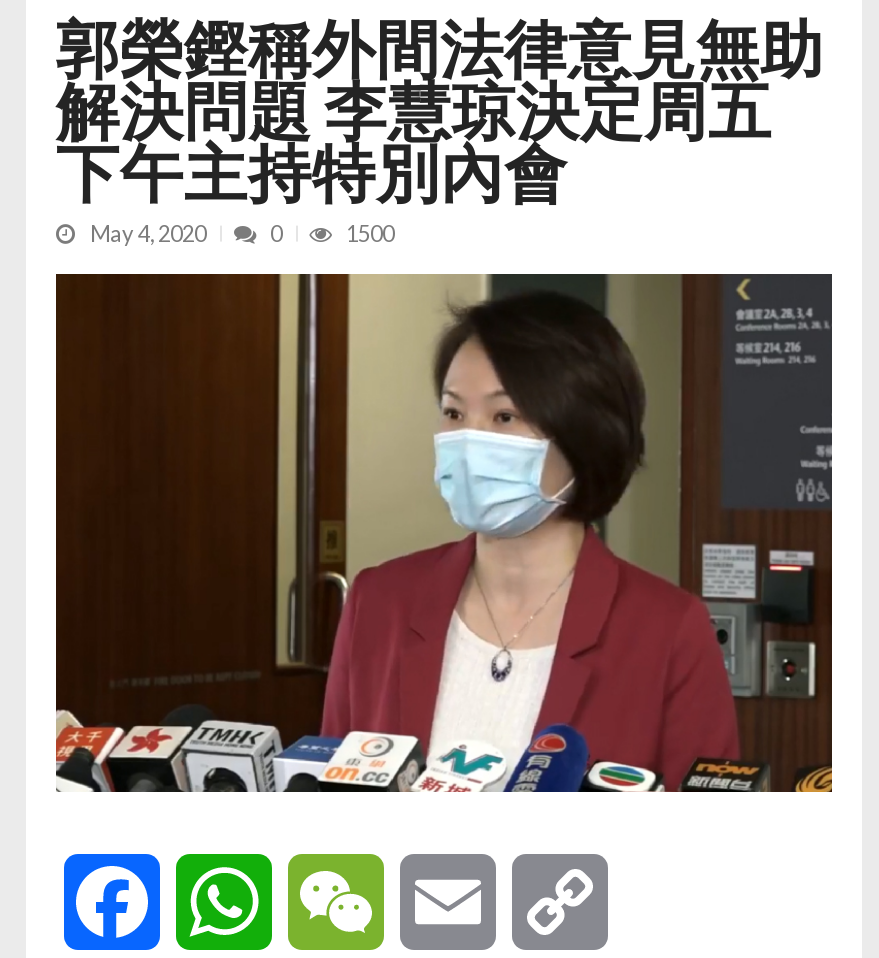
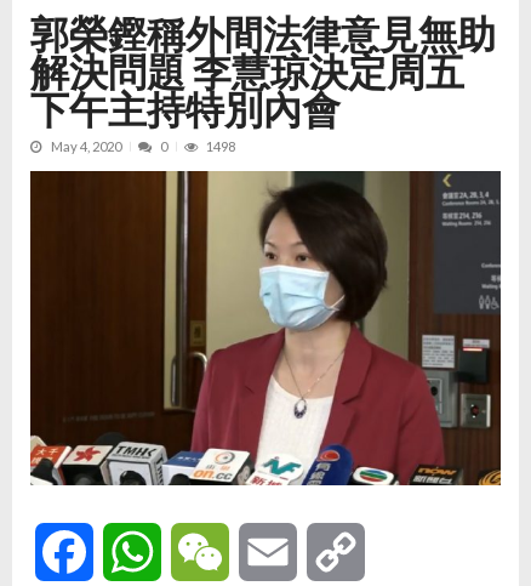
- 1500
+ 1498
